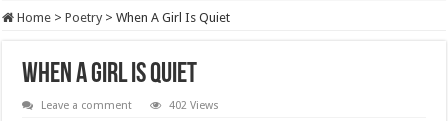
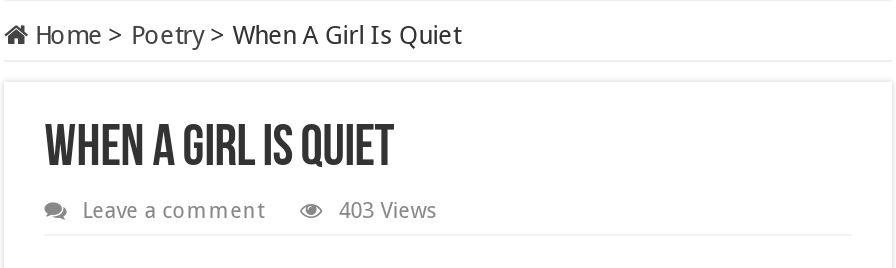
- 402 Views
+ 403 Views
